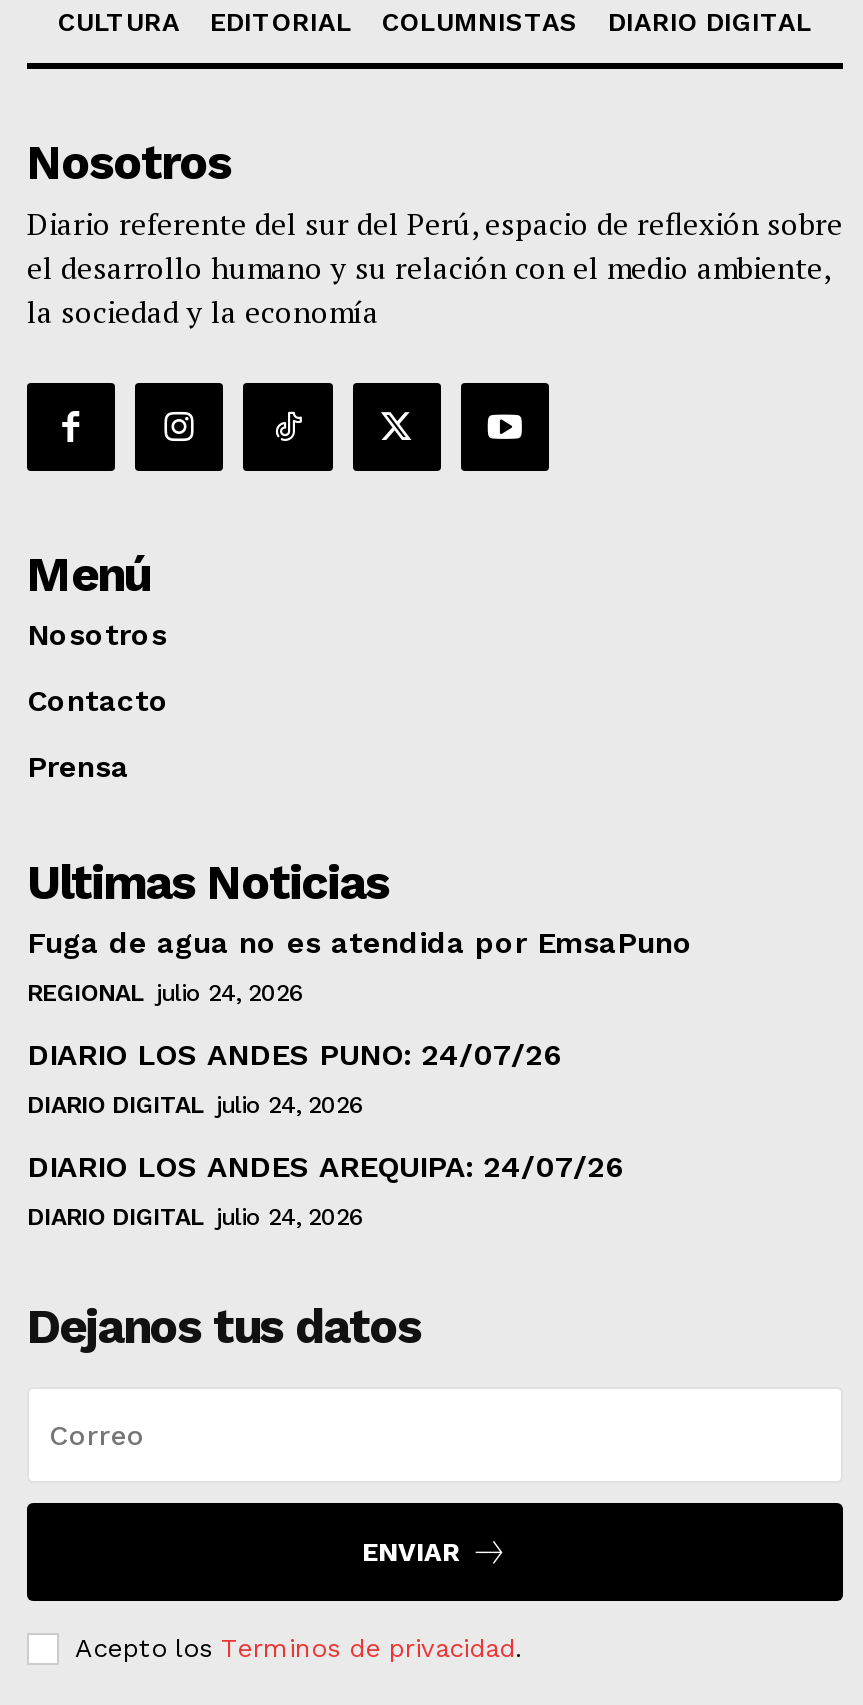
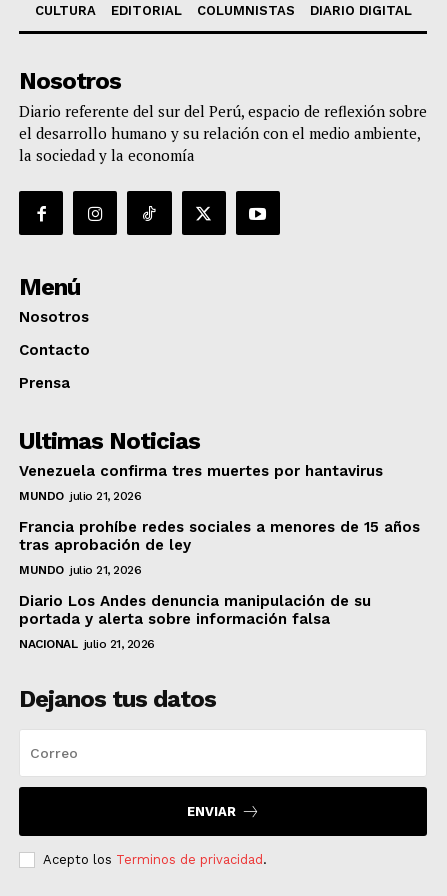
- Fuga de agua no es atendida por EmsaPuno
+ Venezuela confirma tres muertes por hantavirus

- REGIONAL julio 24, 2026
+ MUNDO julio 21, 2026

- DIARIO LOS ANDES PUNO: 24/07/26
+ Francia prohíbe redes sociales a menores de 15 años
+ tras aprobación de ley

- DIARIO DIGITAL julio 24, 2026
+ MUNDO julio 21, 2026

- DIARIO LOS ANDES AREQUIPA: 24/07/26
+ Diario Los Andes denuncia manipulación de su
+ portada y alerta sobre información falsa

- DIARIO DIGITAL julio 24, 2026
+ NACIONAL julio 21, 2026
